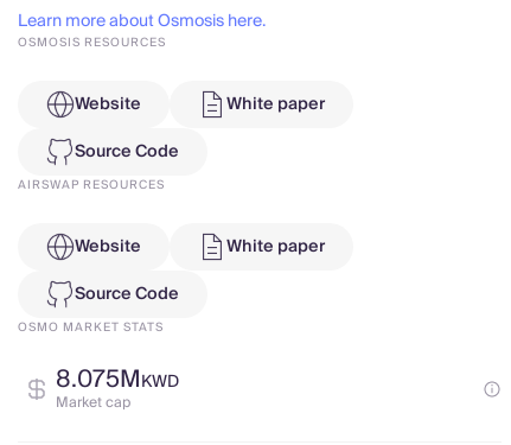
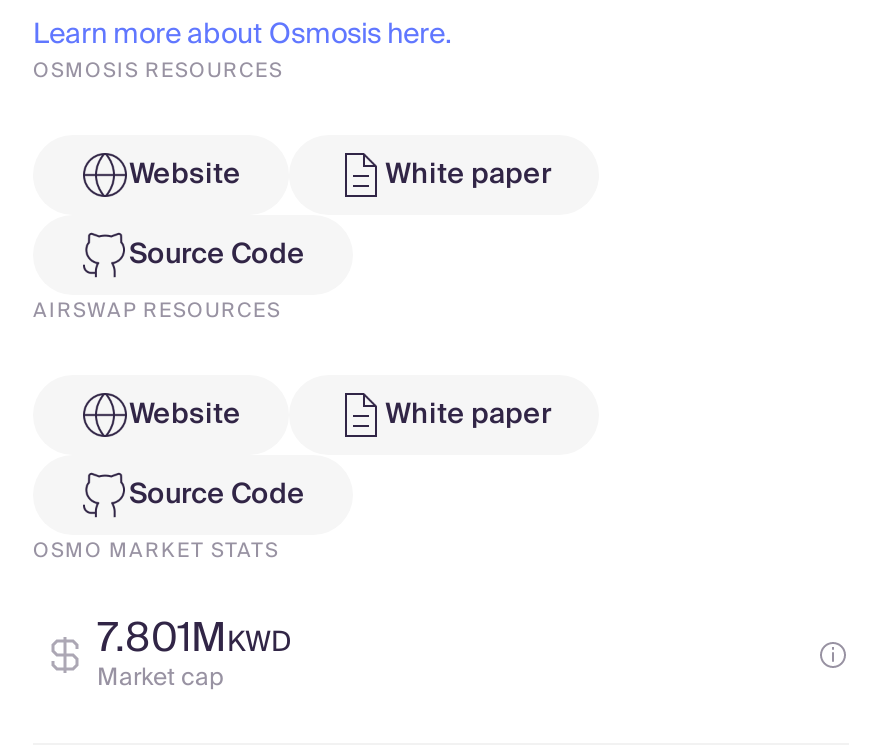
- 8.075MKWD
+ 7.801MKWD
